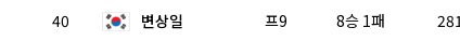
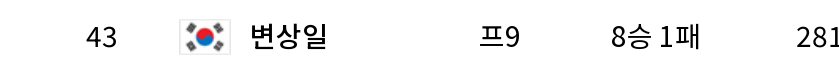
- 40
+ 43
